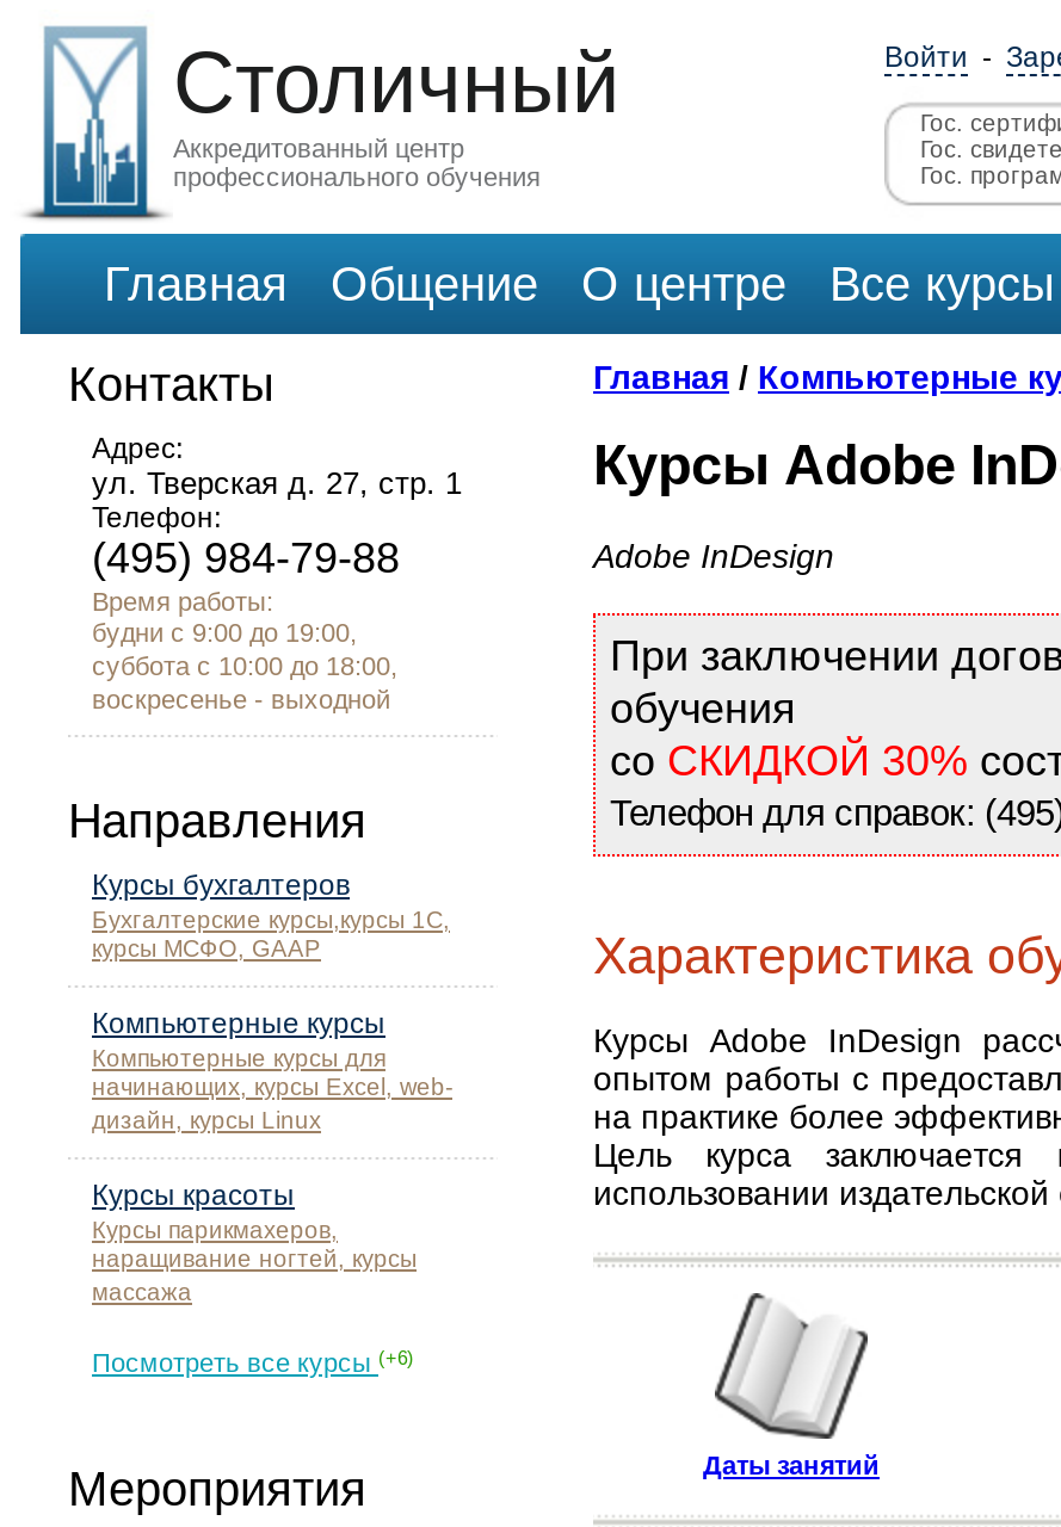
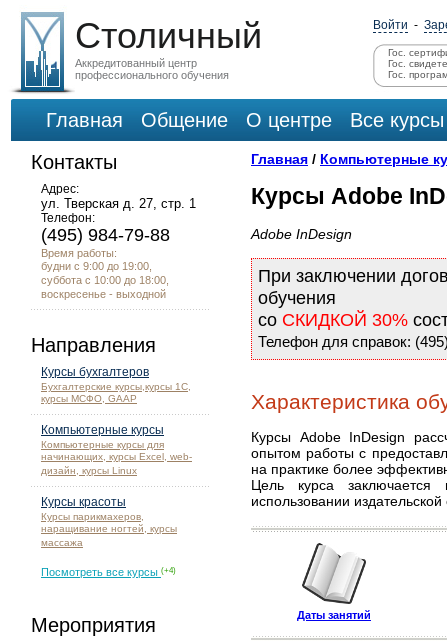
- Посмотреть все курсы (+6)
+ Посмотреть все курсы (+4)
